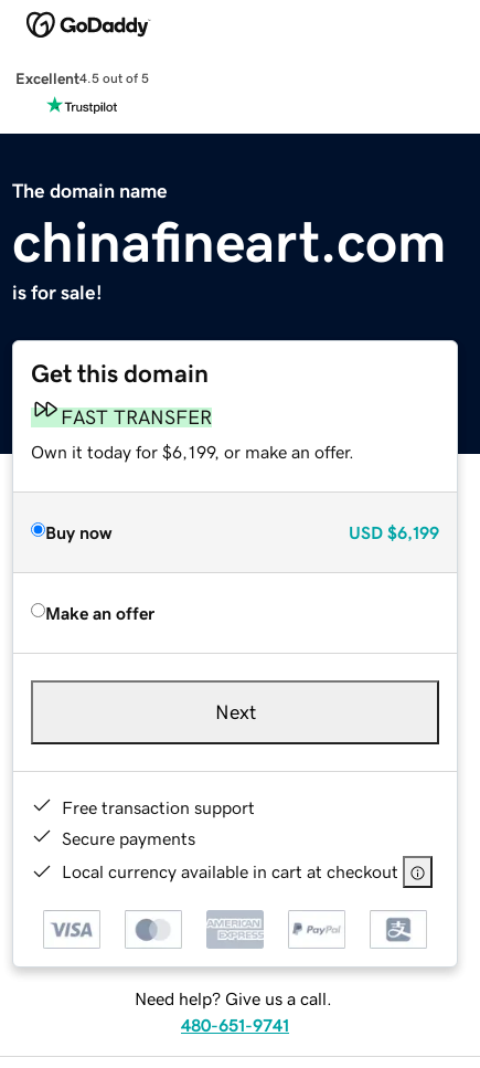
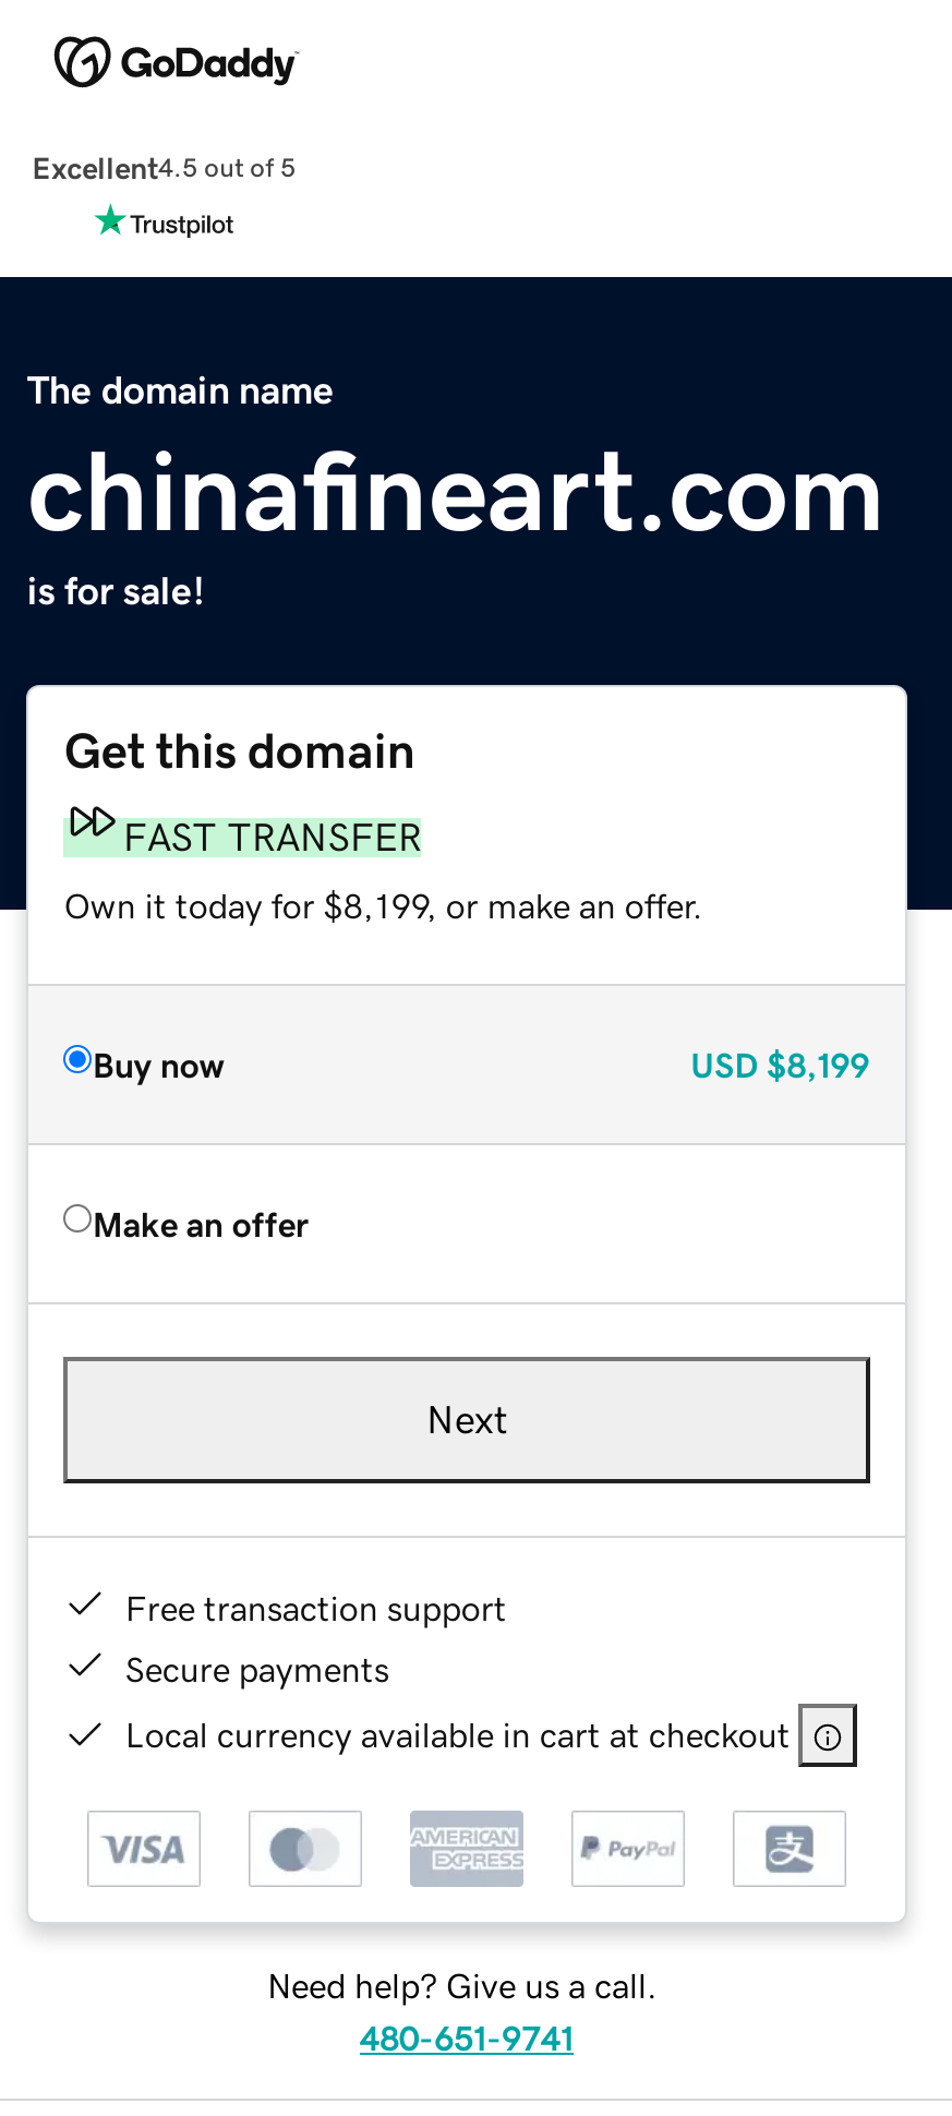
- Own it today for $6,199, or make an offer.
+ Own it today for $8,199, or make an offer.

- USD $6,199
+ USD $8,199
